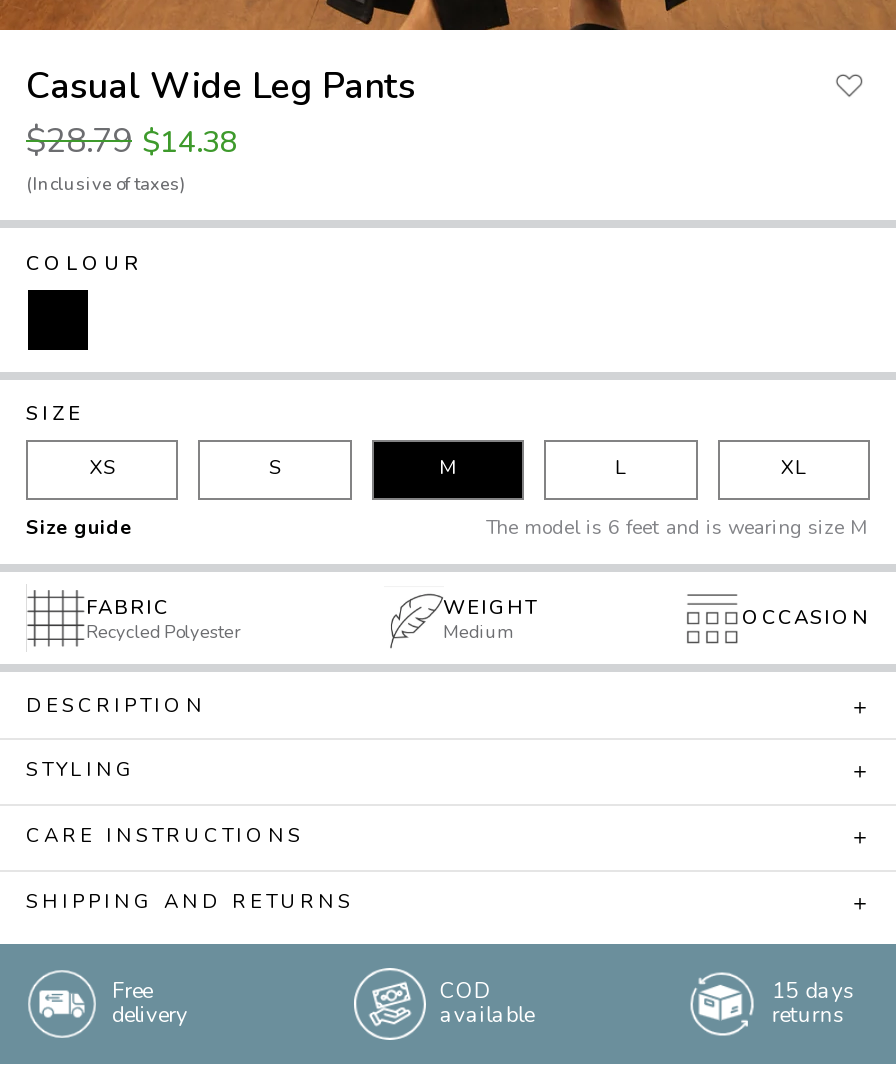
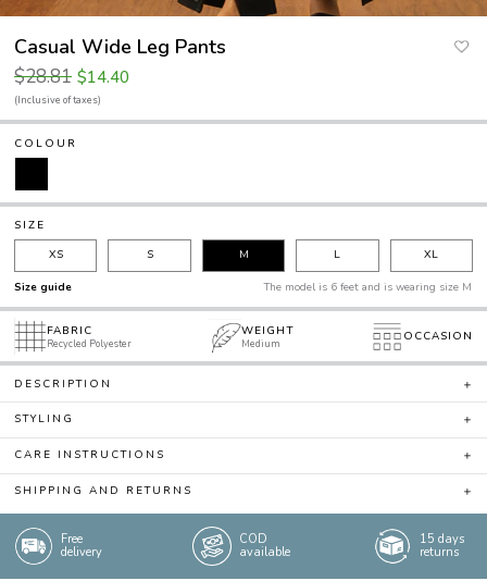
- $28.79 $14.38
+ $28.81 $14.40
